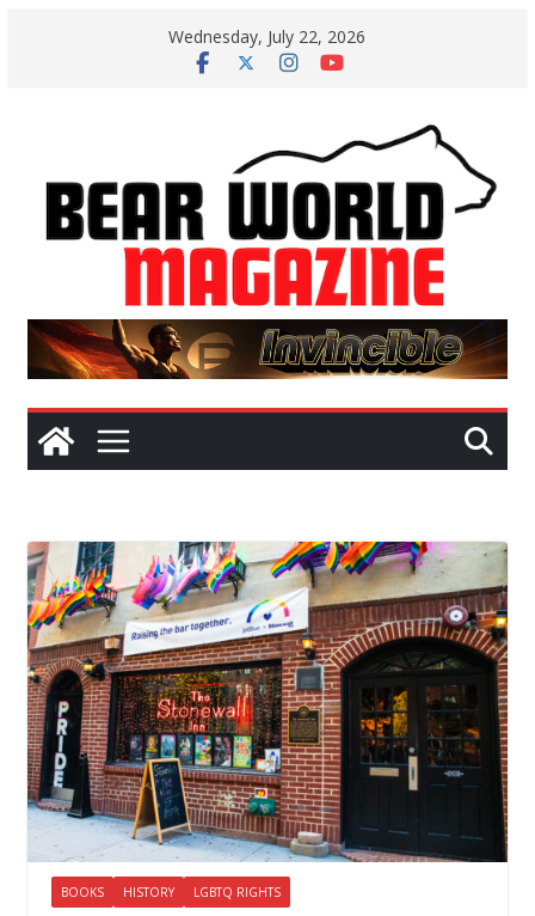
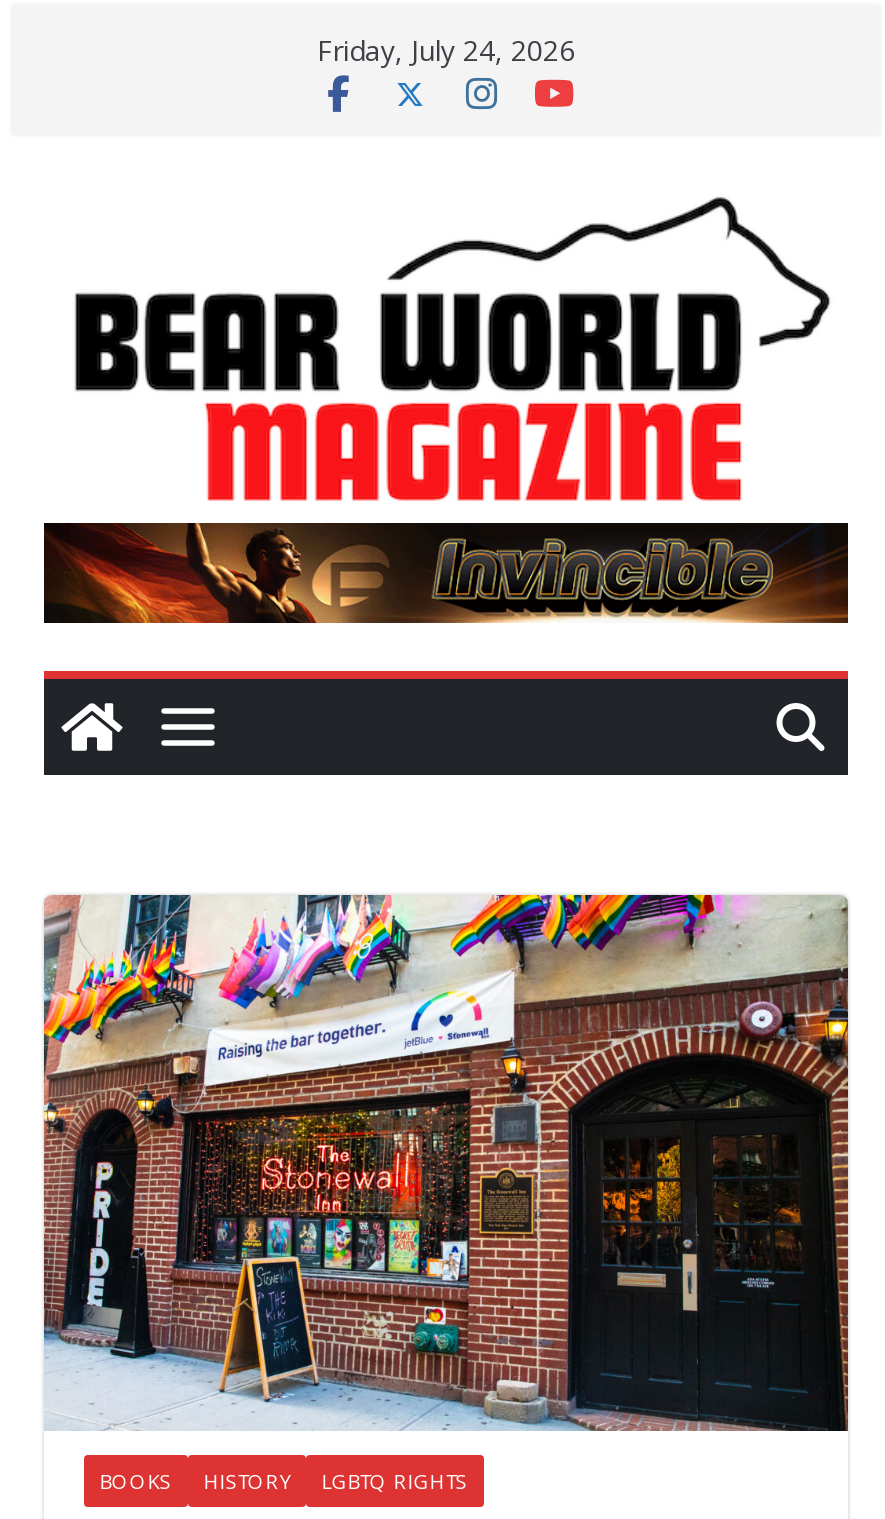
- Wednesday, July 22, 2026
+ Friday, July 24, 2026
